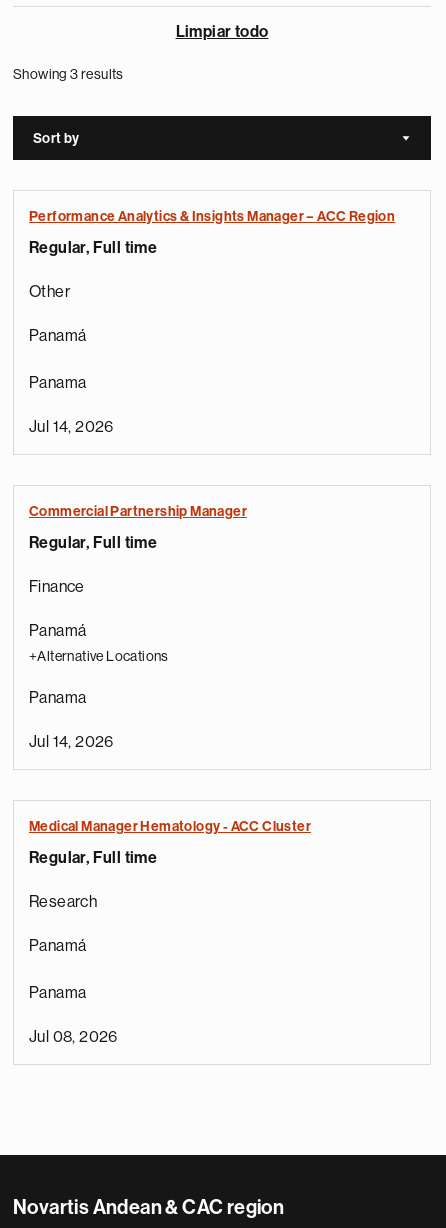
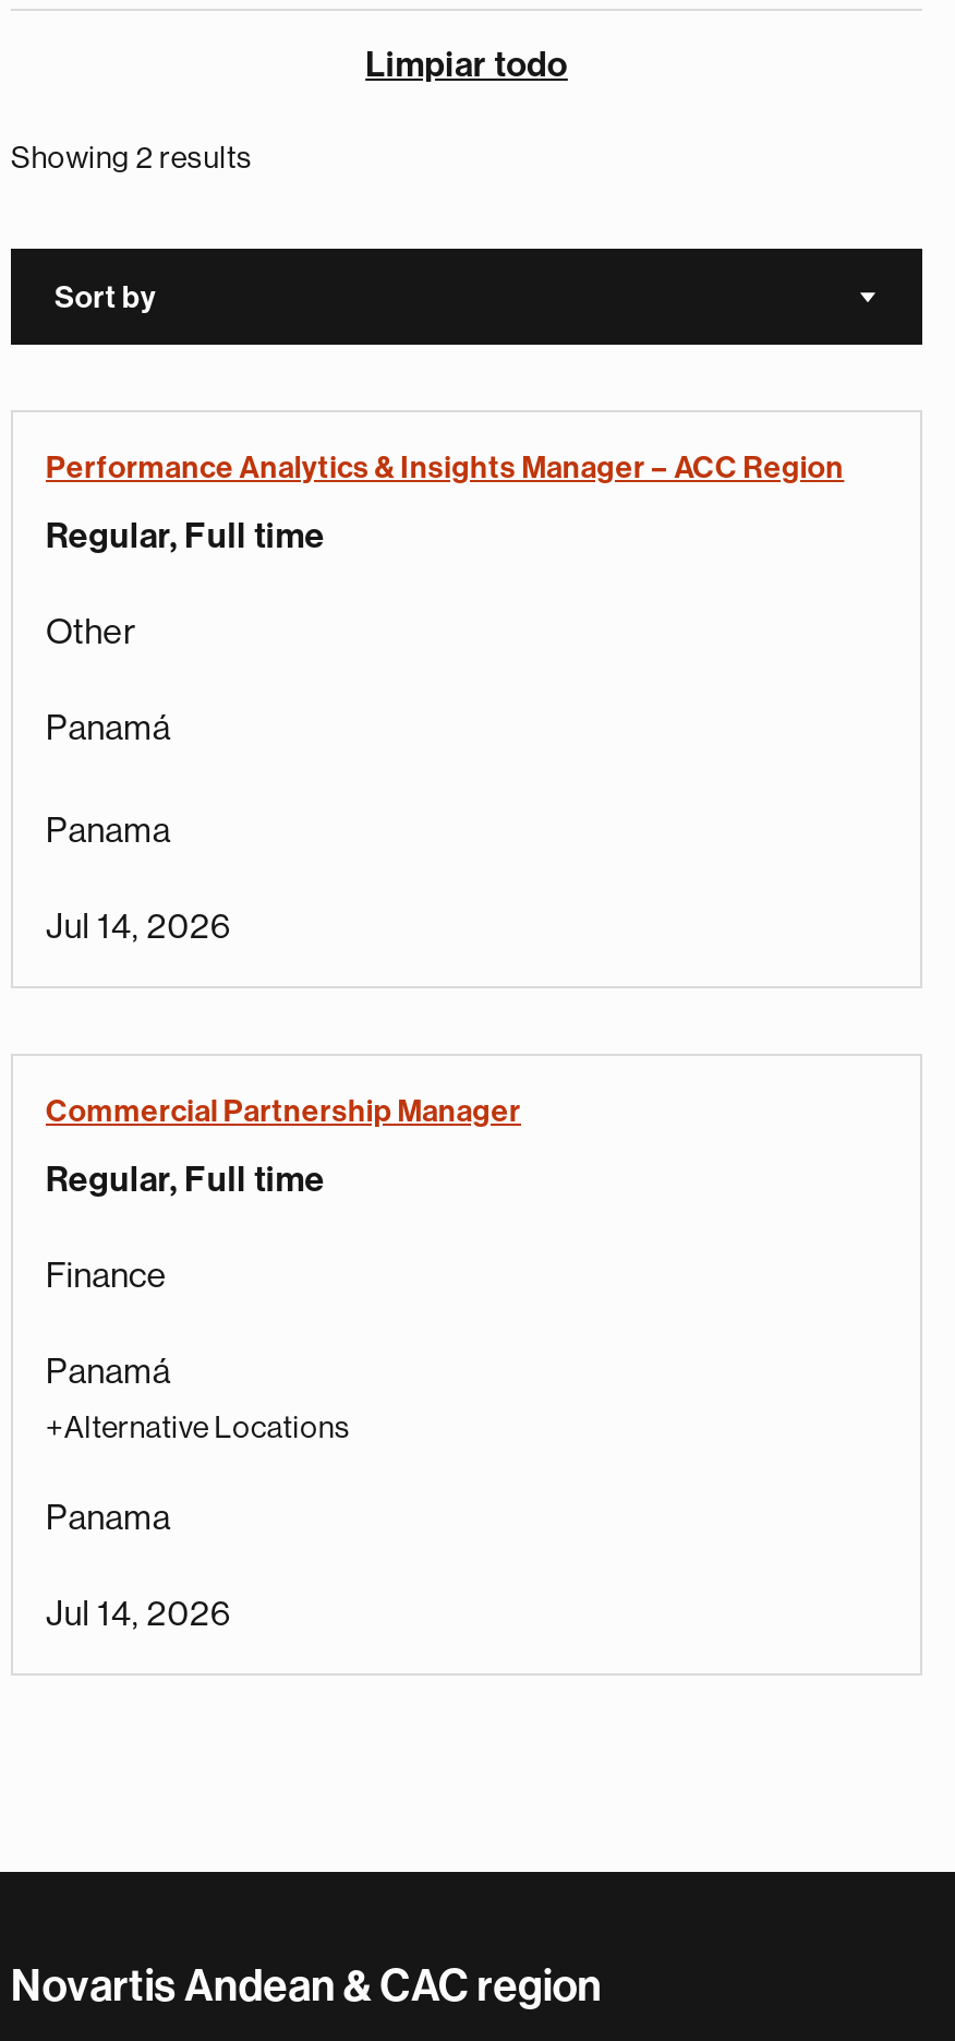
- Showing 3 results
+ Showing 2 results

- Medical Manager Hematology - ACC Cluster
- Regular, Full time
- Research
- Panamá
- Panama
- Jul 08, 2026
